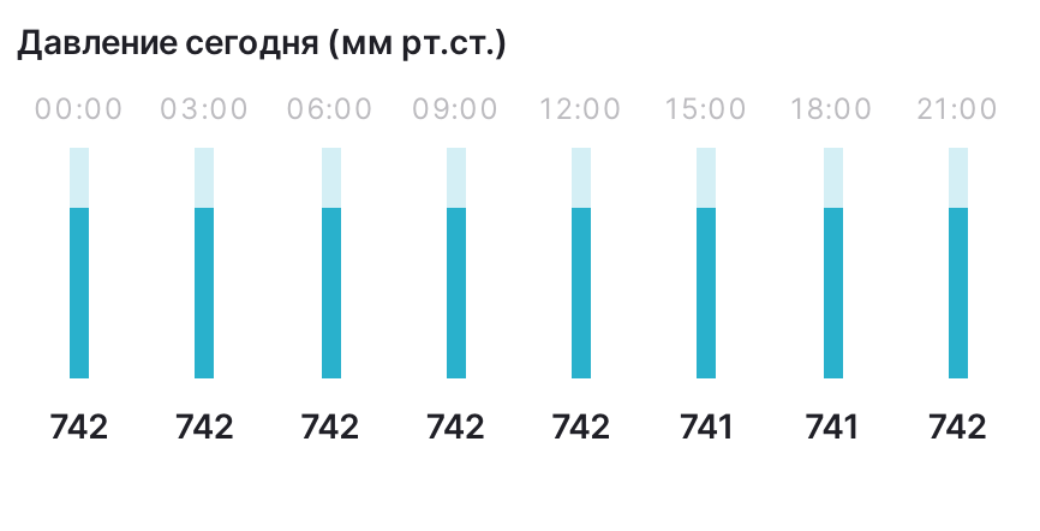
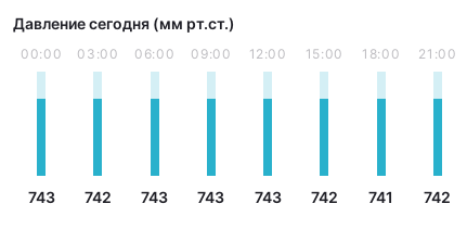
- 742
+ 743

- 742
+ 743

- 742
+ 743

- 742
+ 743

- 741
+ 742
